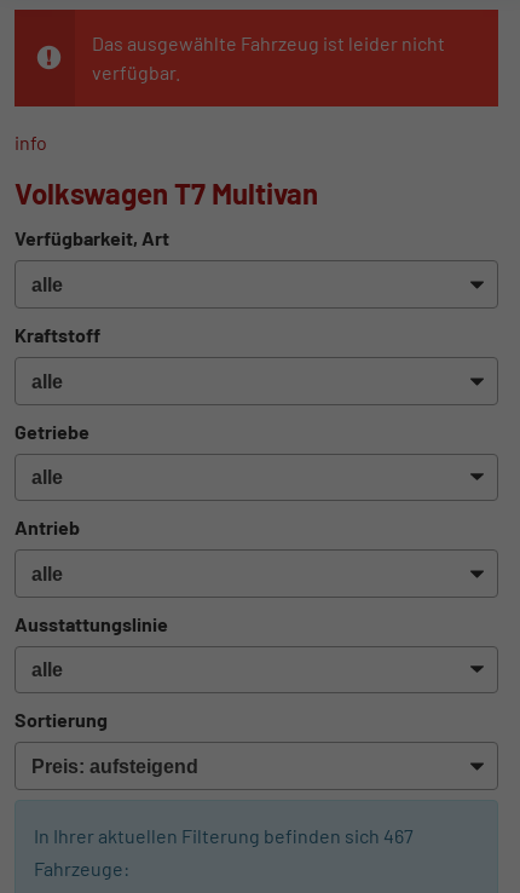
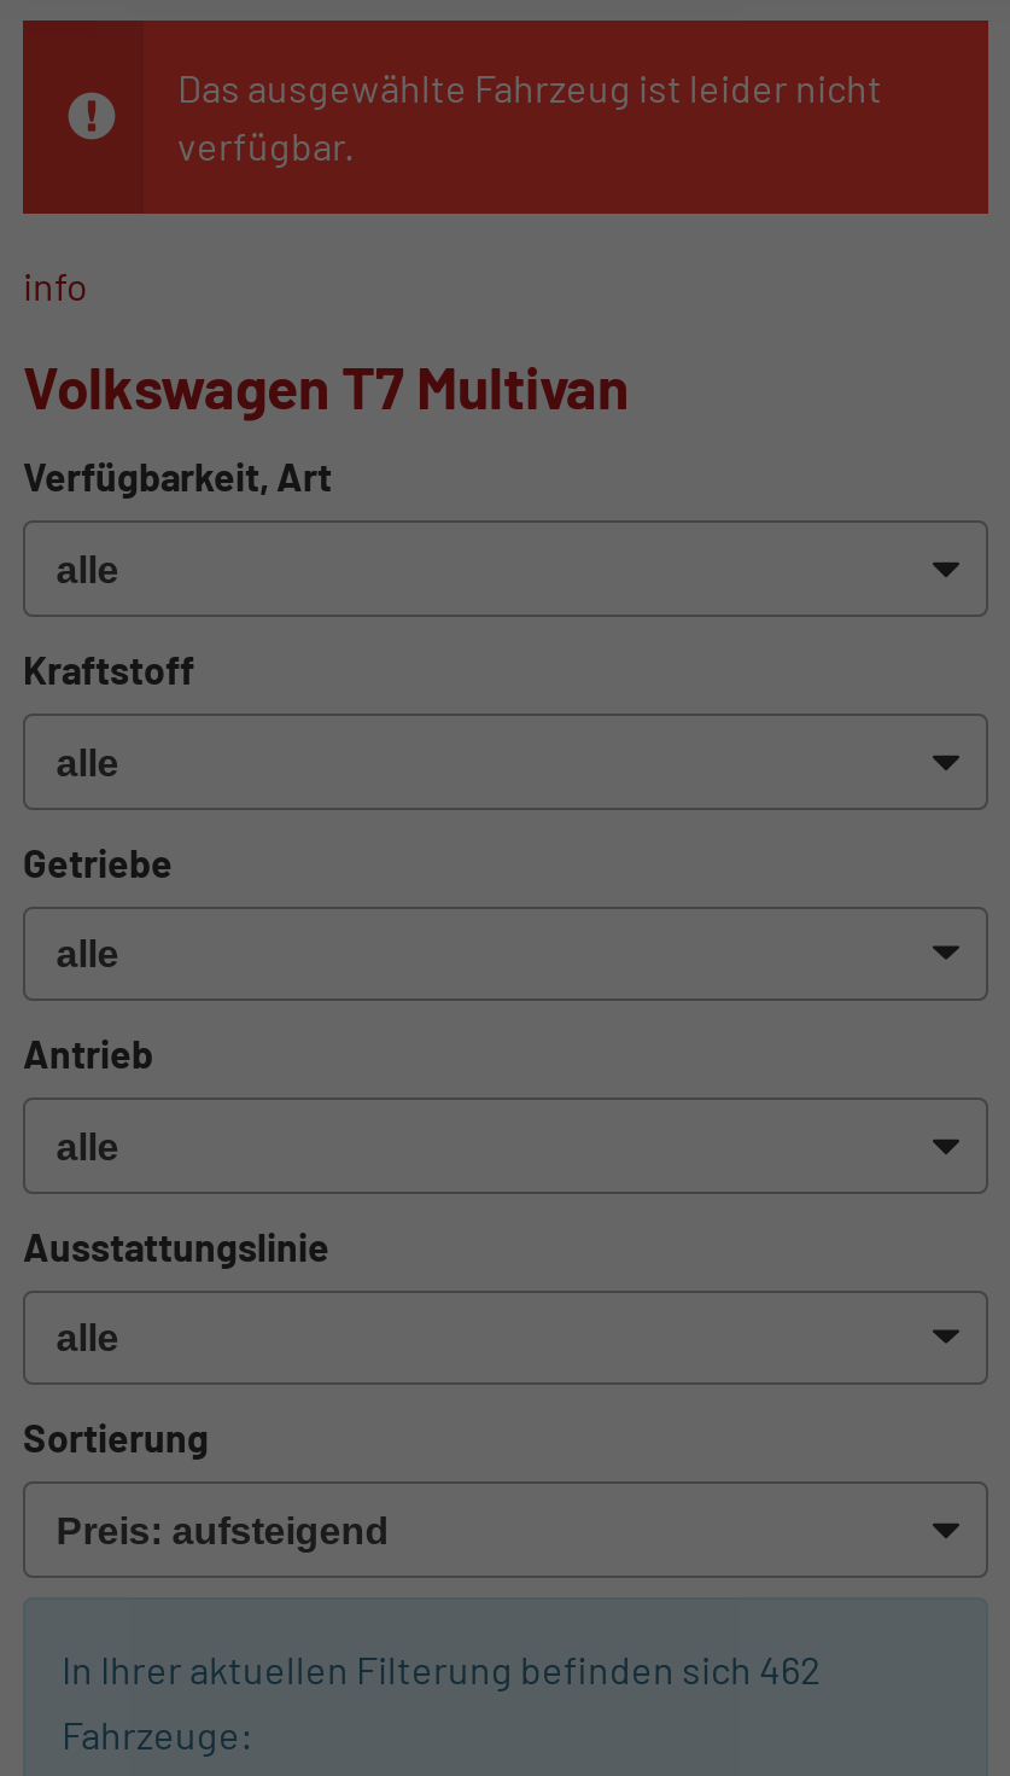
- In Ihrer aktuellen Filterung befinden sich 467
+ In Ihrer aktuellen Filterung befinden sich 462
